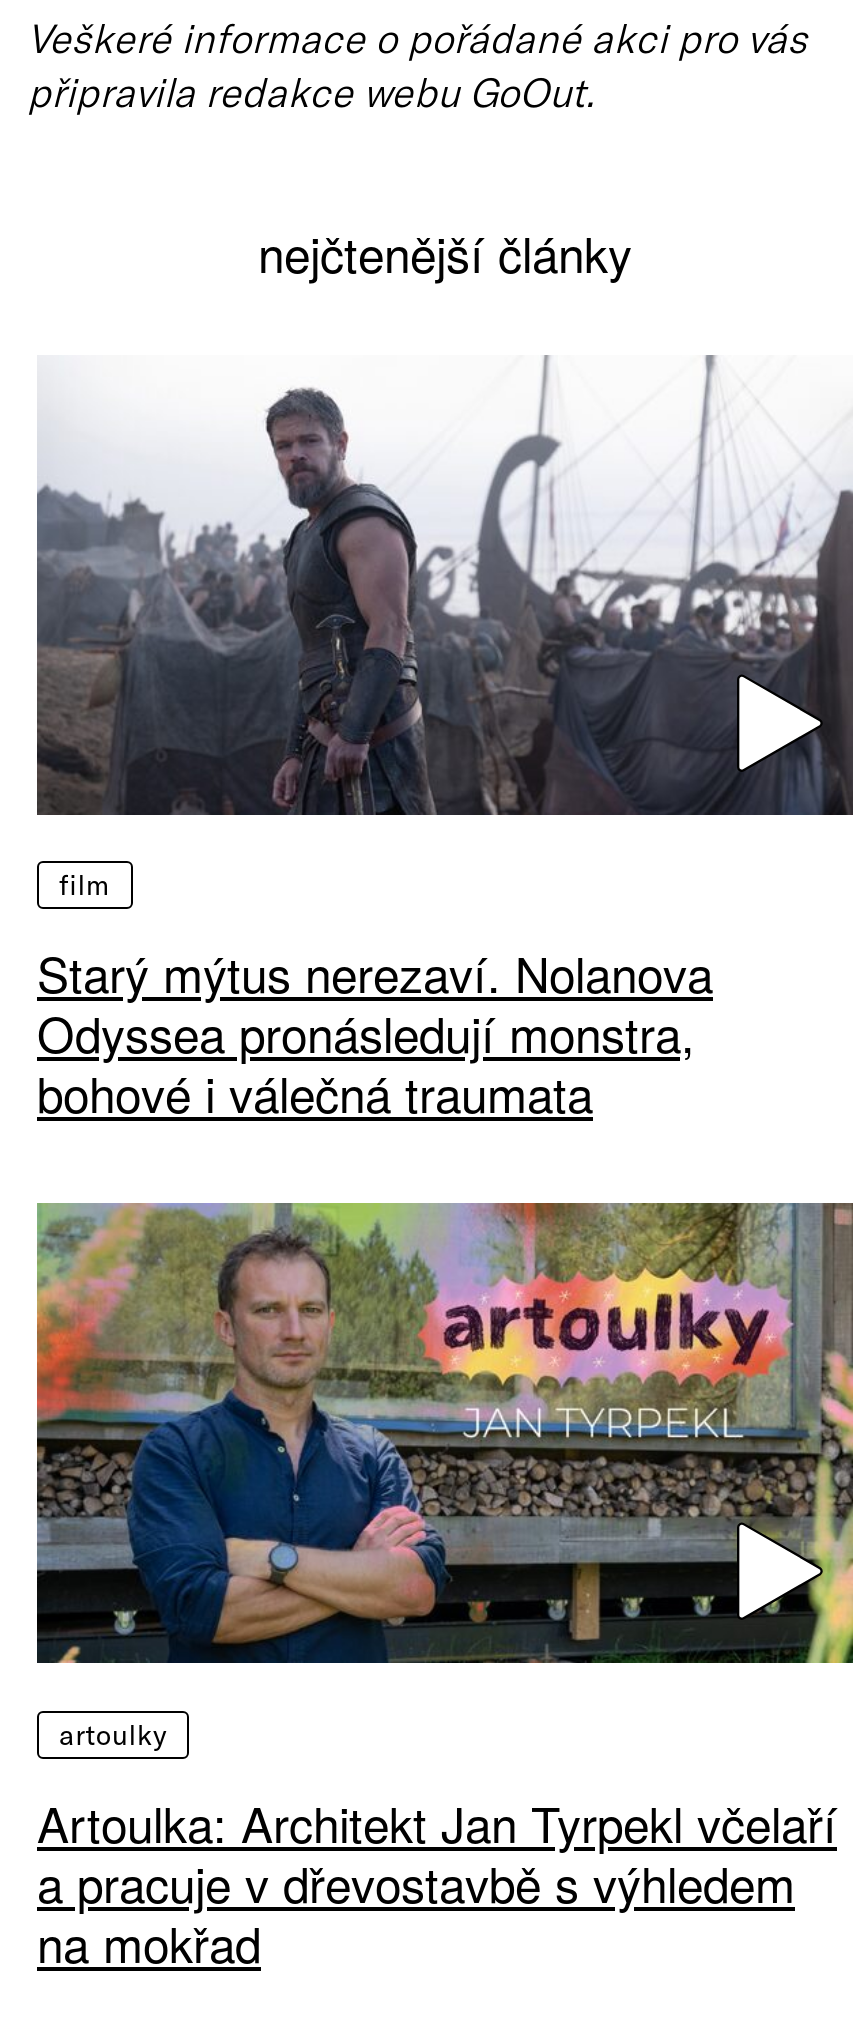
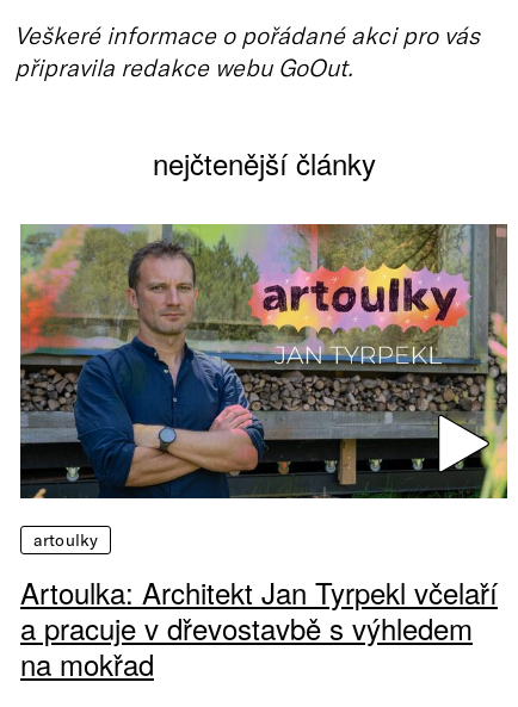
- [image]
- film
- Starý mýtus nerezaví. Nolanova
- Odyssea pronásledují monstra,
- bohové i válečná traumata
